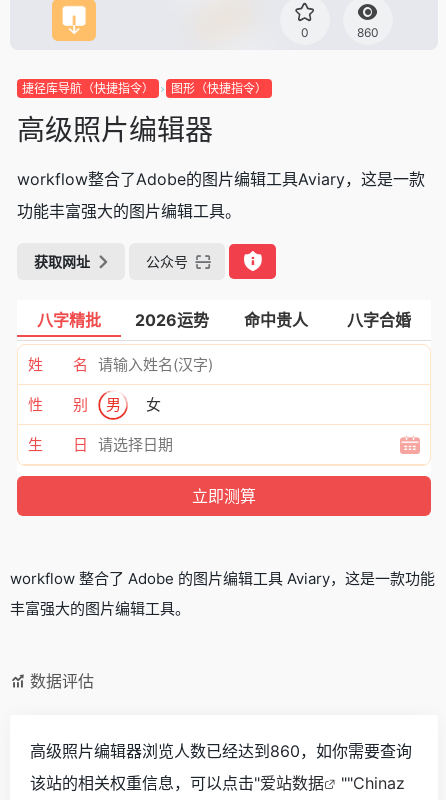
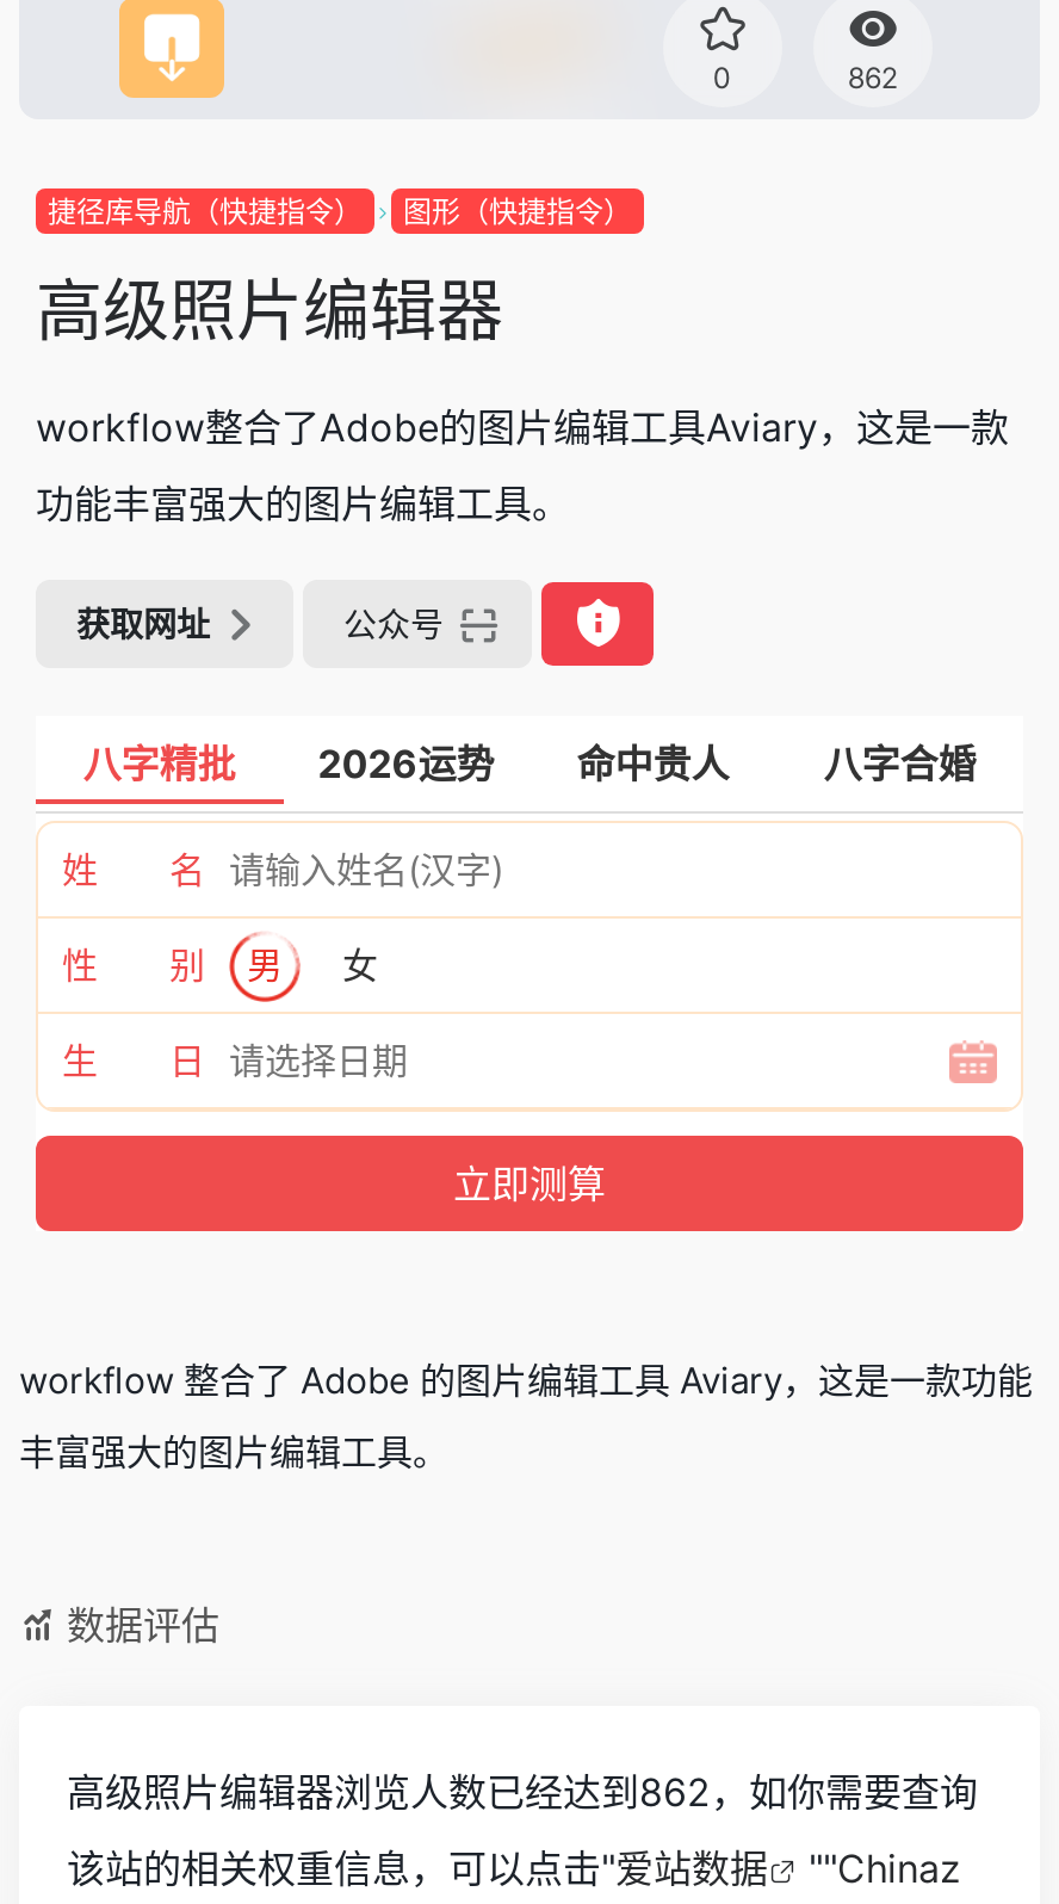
- 860
+ 862

- 高级照片编辑器浏览人数已经达到860，如你需要查询
+ 高级照片编辑器浏览人数已经达到862，如你需要查询
